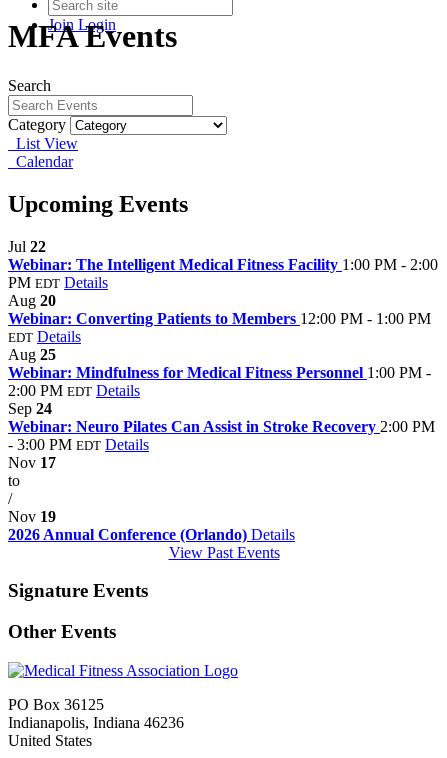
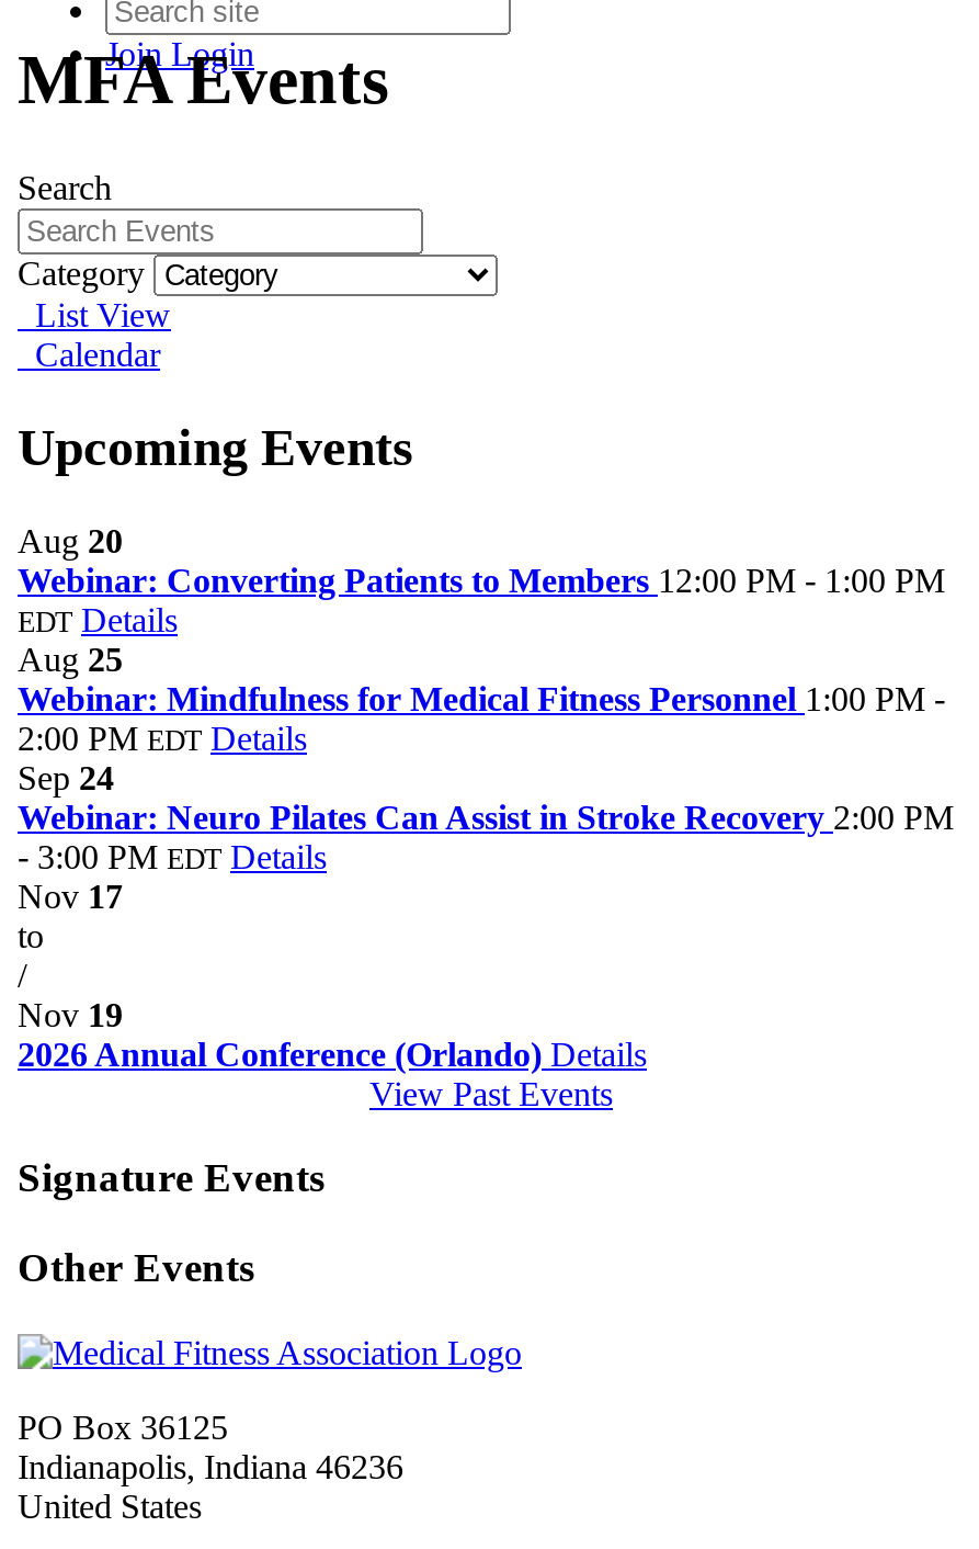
- Jul 22
- Webinar: The Intelligent Medical Fitness Facility 1:00 PM - 2:00
- PM EDT Details
